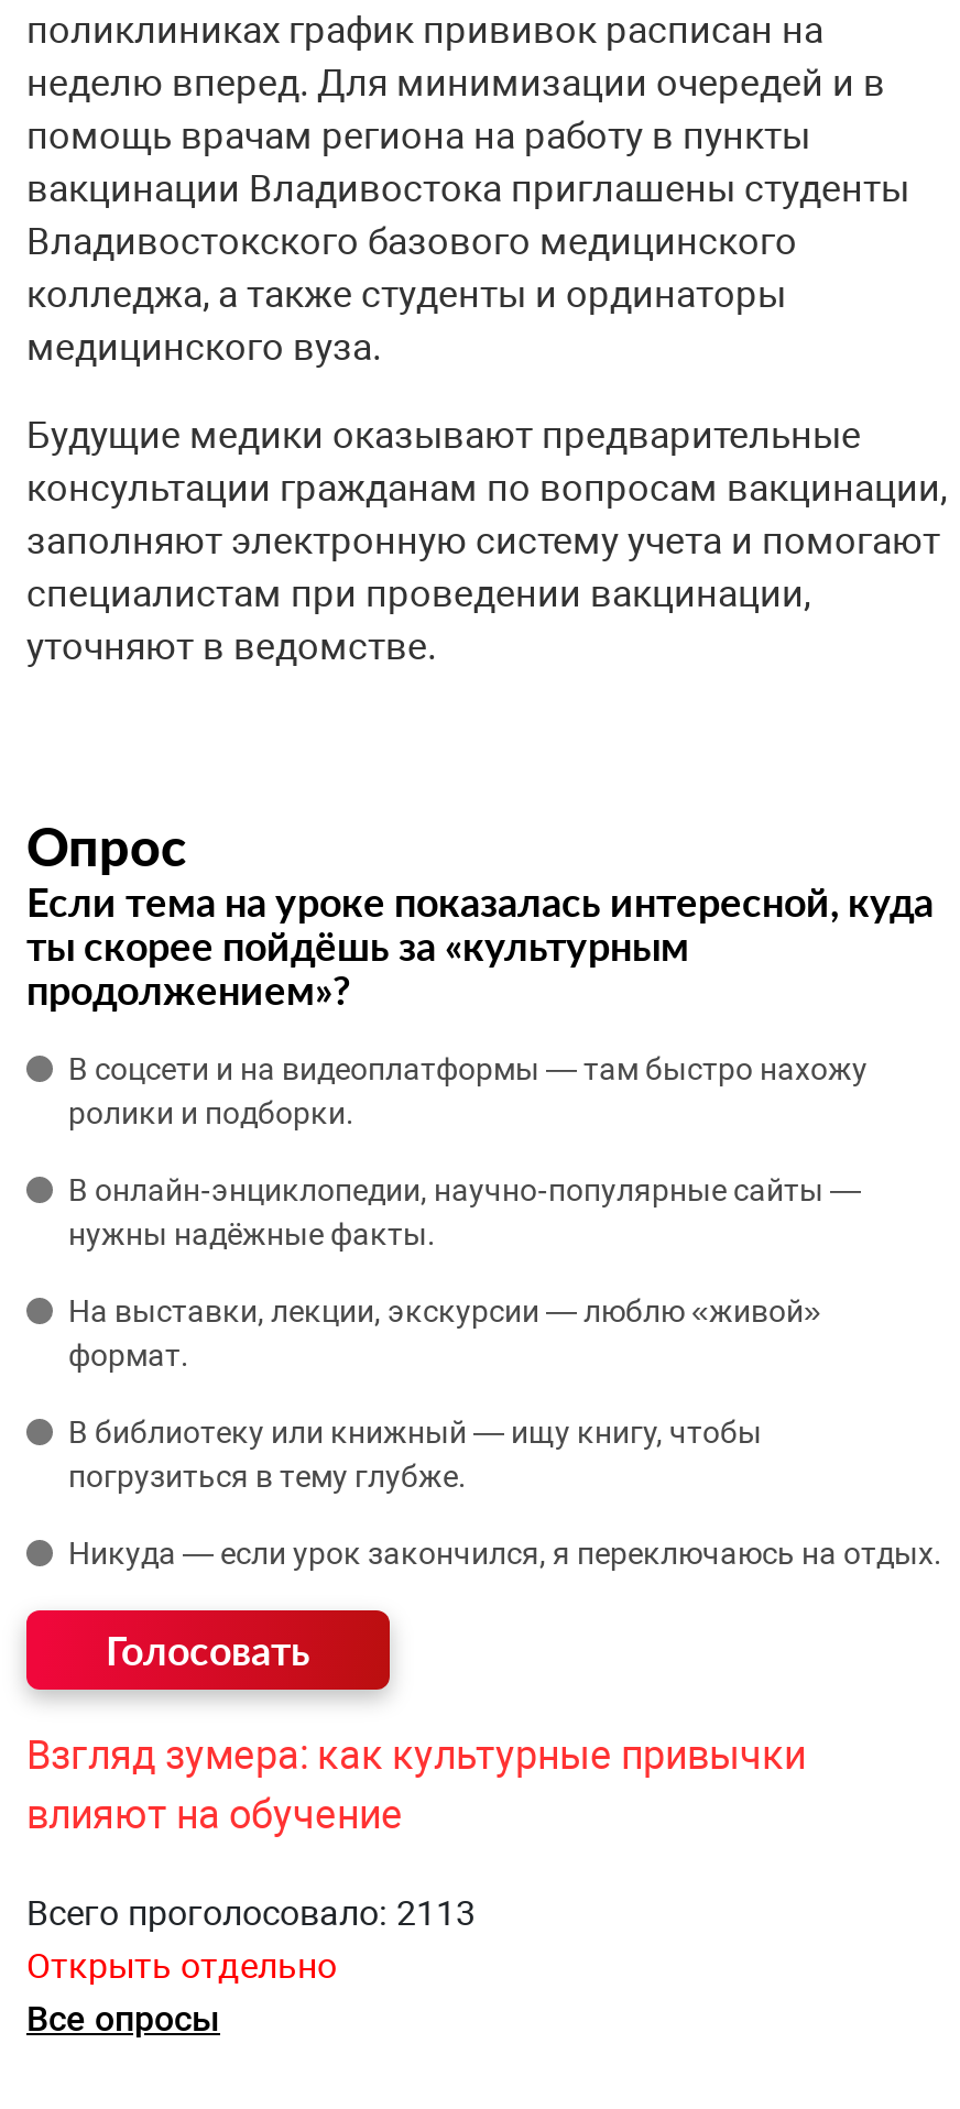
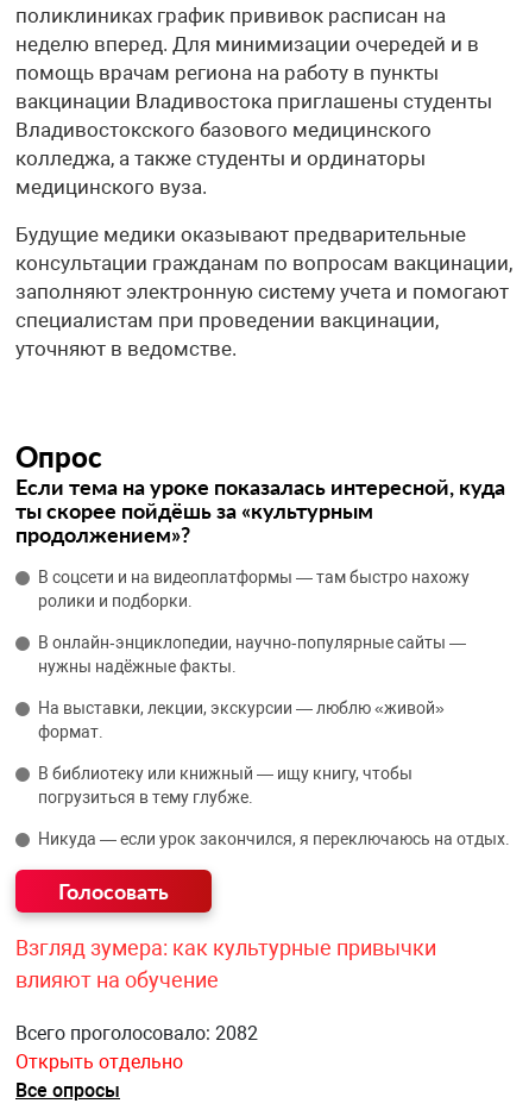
- Всего проголосовало: 2113
+ Всего проголосовало: 2082
